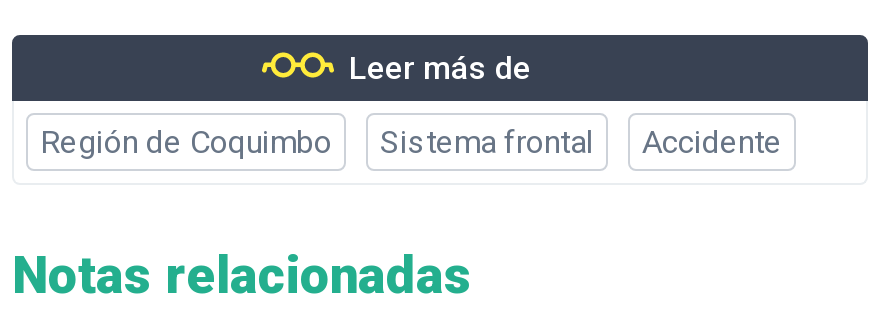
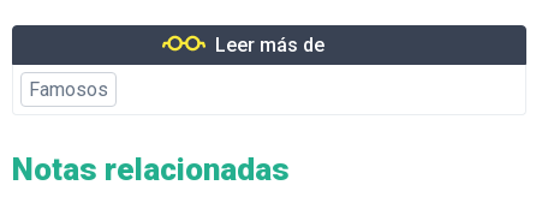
- Región de Coquimbo
- Sistema frontal
- Accidente
+ Famosos
